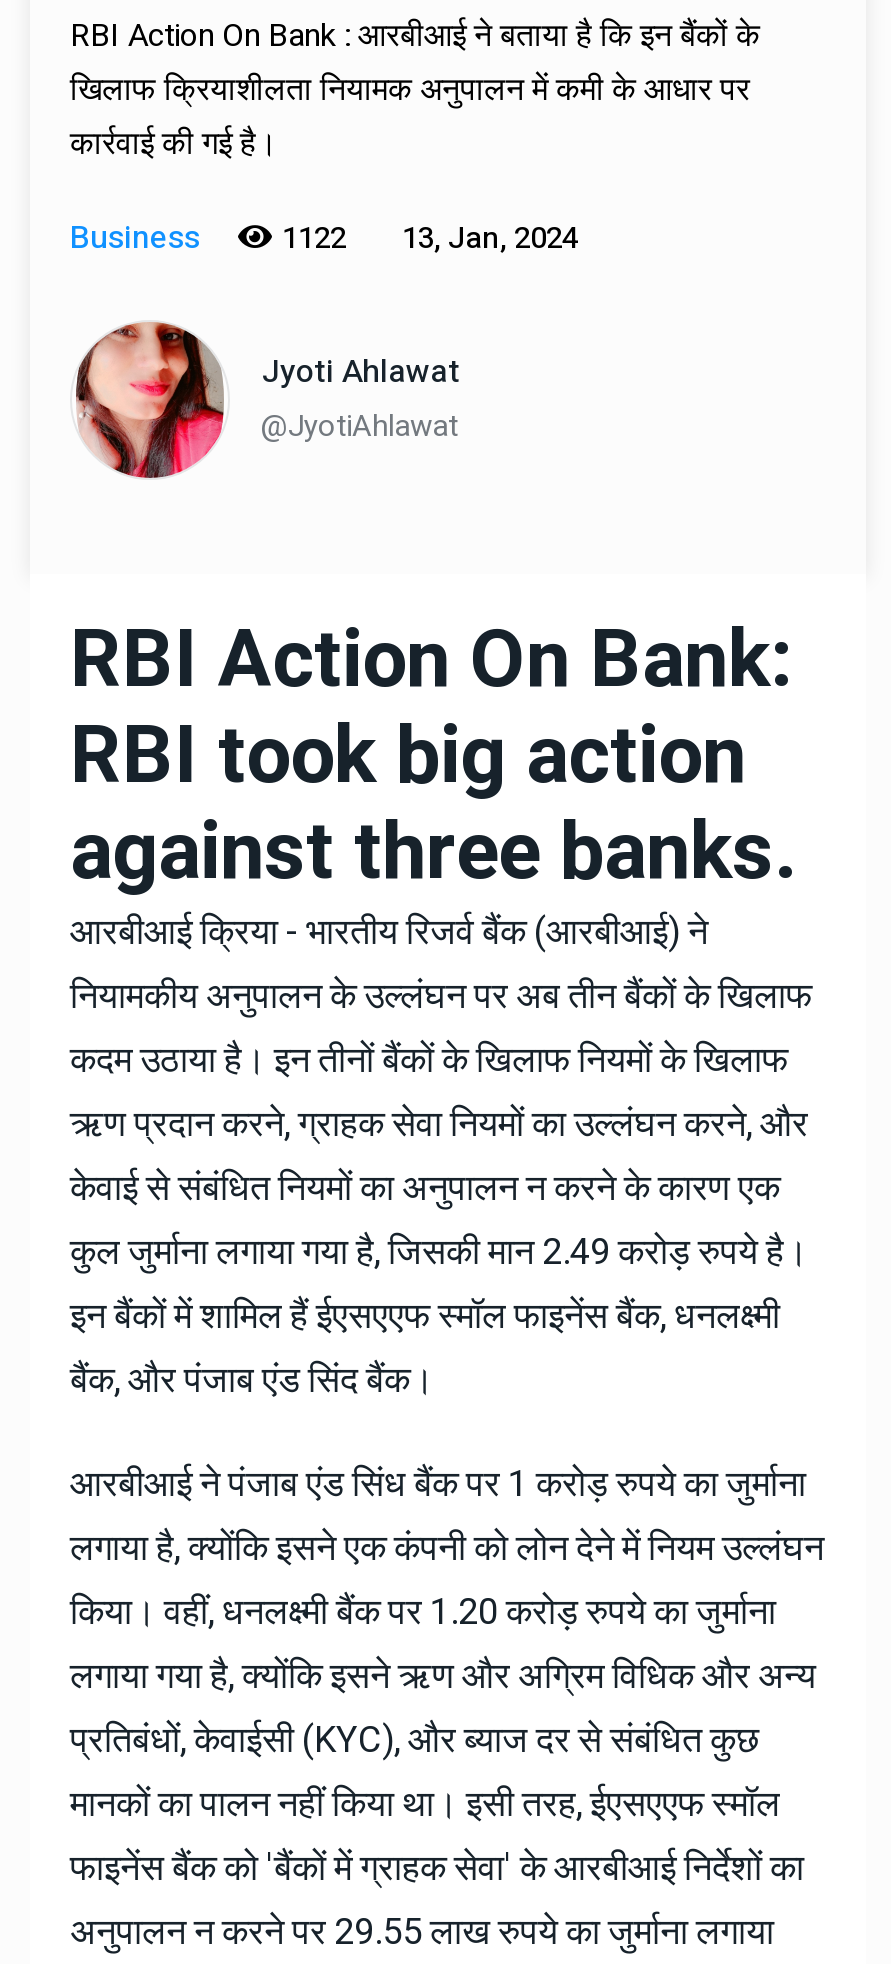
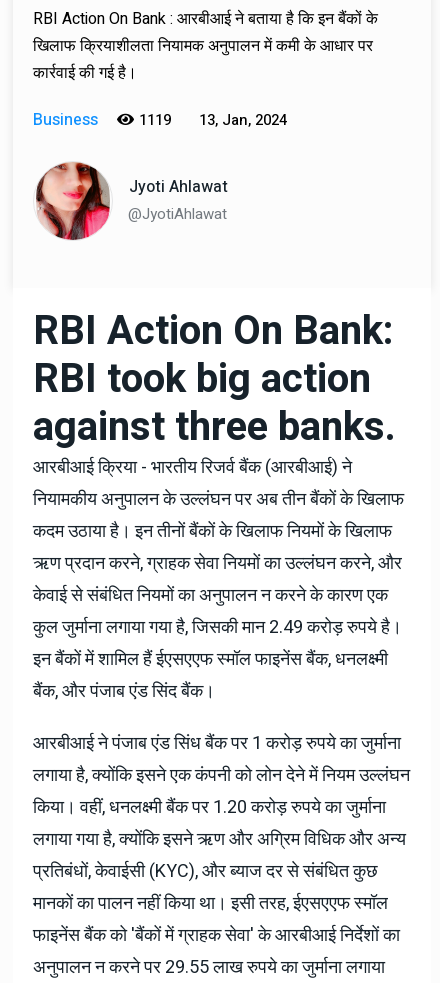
- Business 1122 13, Jan, 2024
+ Business 1119 13, Jan, 2024
